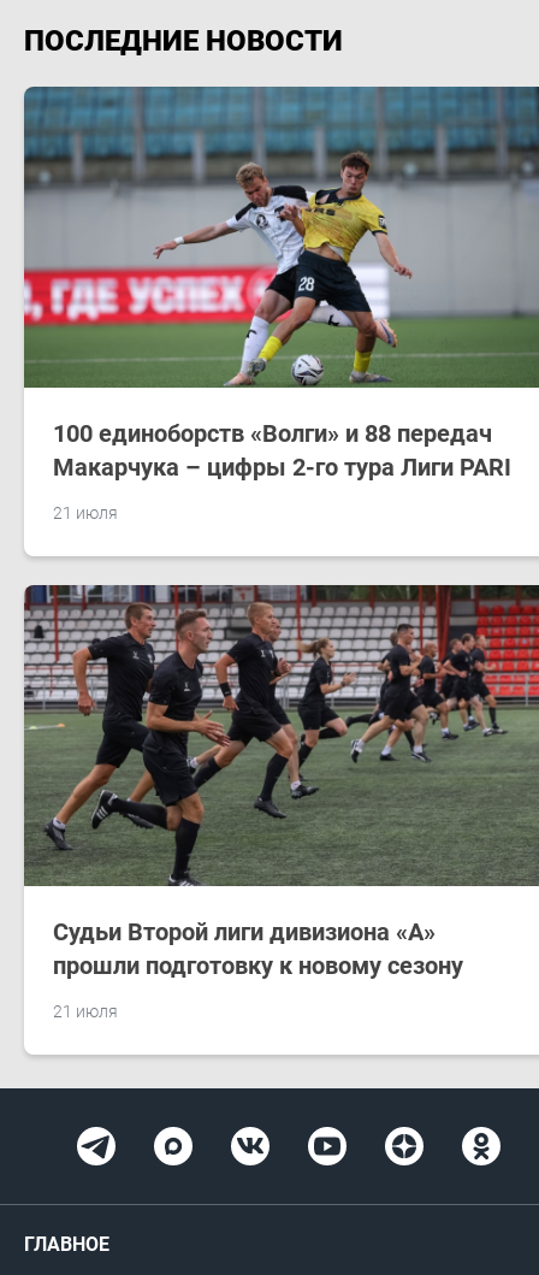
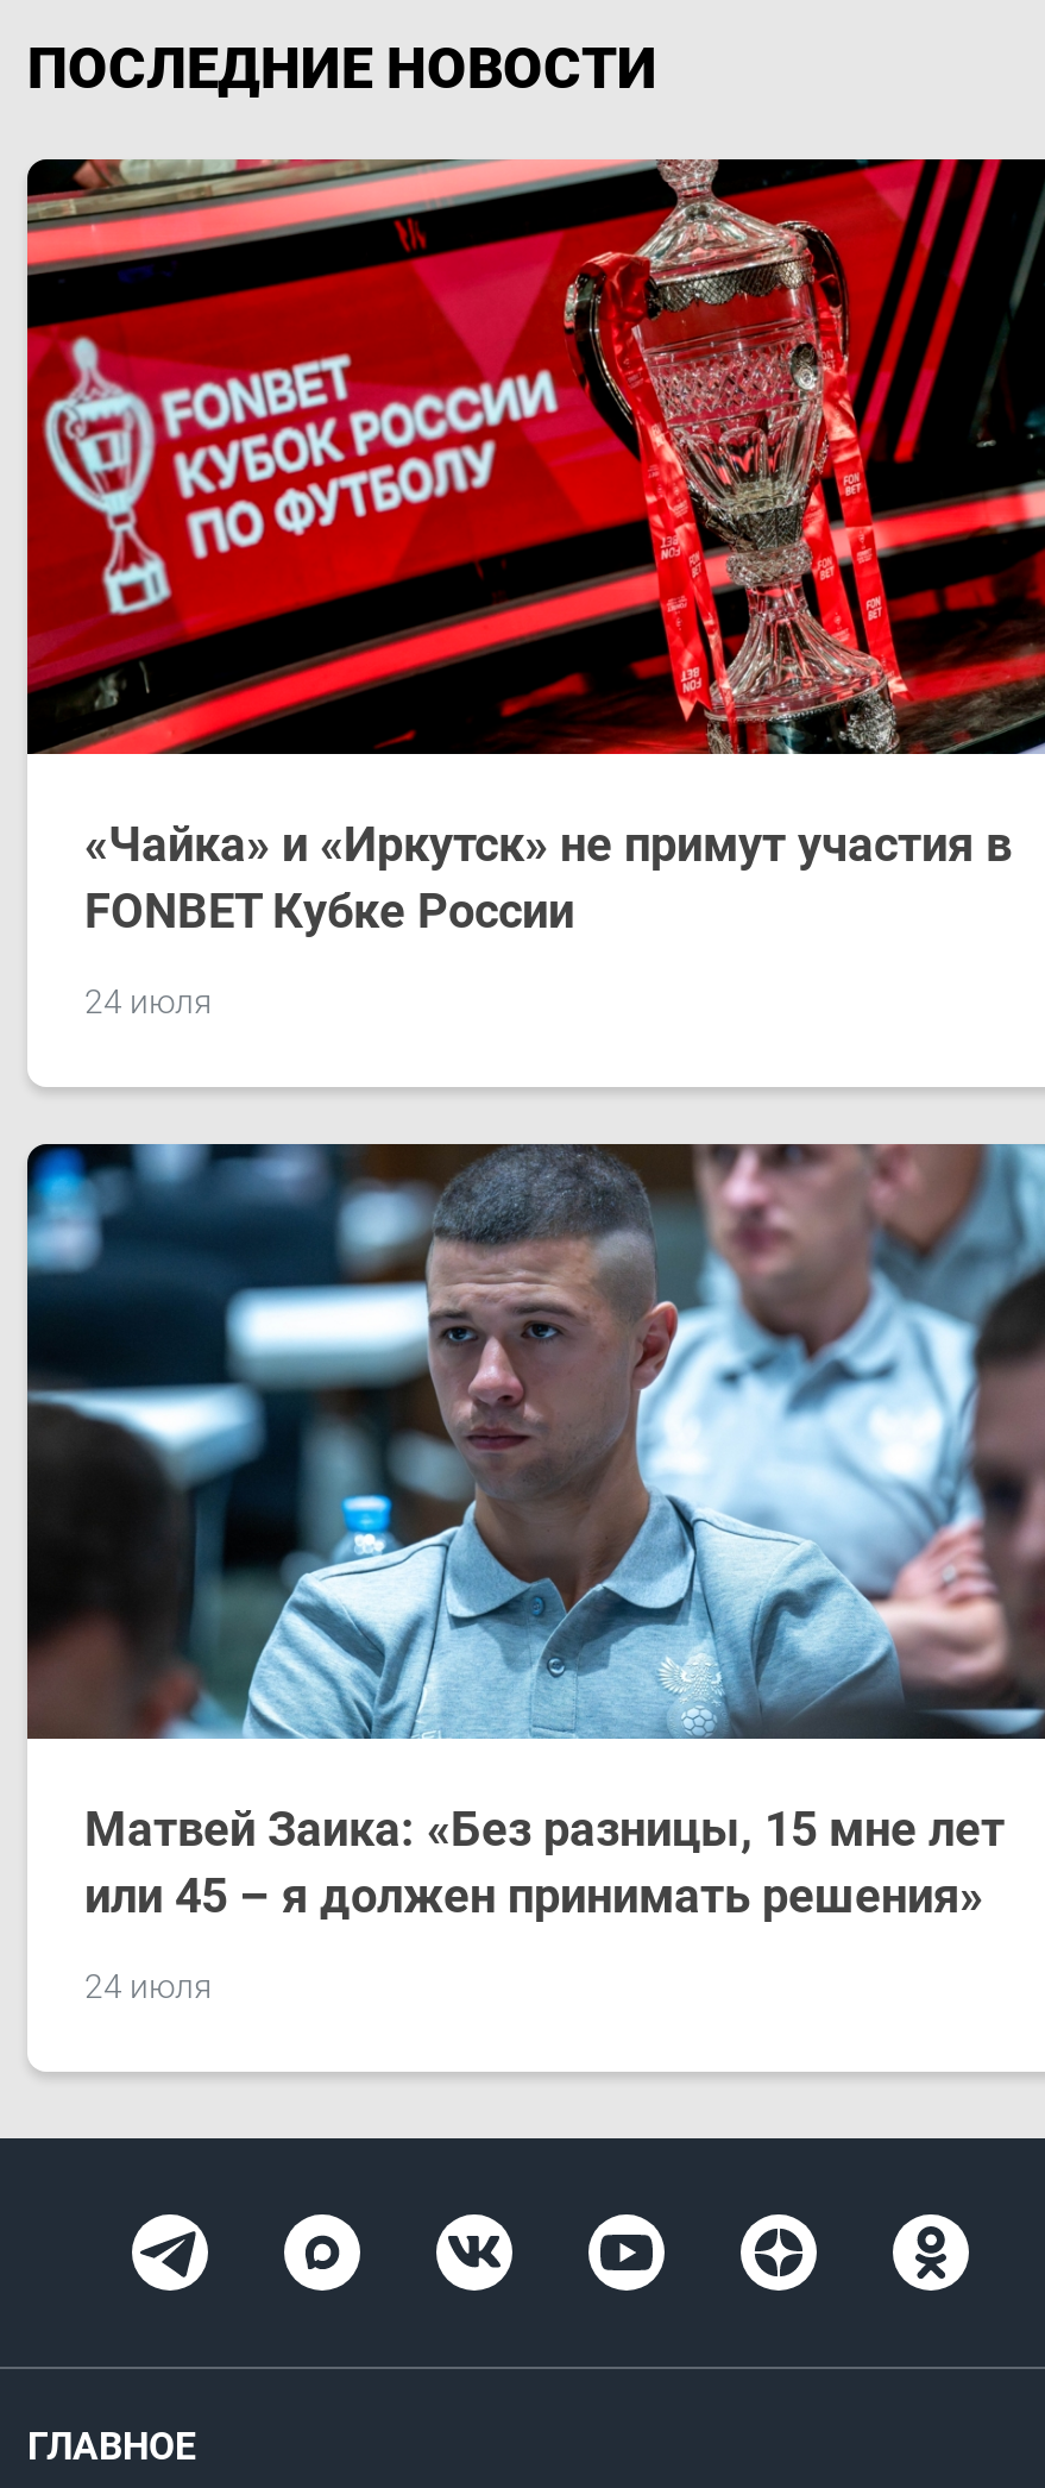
- [image]
- 100 единоборств «Волги» и 88 передач
- Макарчука – цифры 2-го тура Лиги PARI
+ [image]
+ «Чайка» и «Иркутск» не примут участия в
+ FONBET Кубке России

- 21 июля
+ 24 июля

- [image]
- Судьи Второй лиги дивизиона «А»
- прошли подготовку к новому сезону
+ [image]
+ Матвей Заика: «Без разницы, 15 мне лет
+ или 45 – я должен принимать решения»

- 21 июля
+ 24 июля
